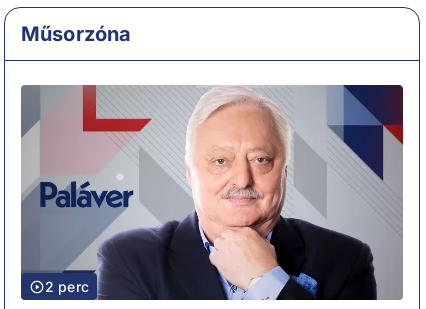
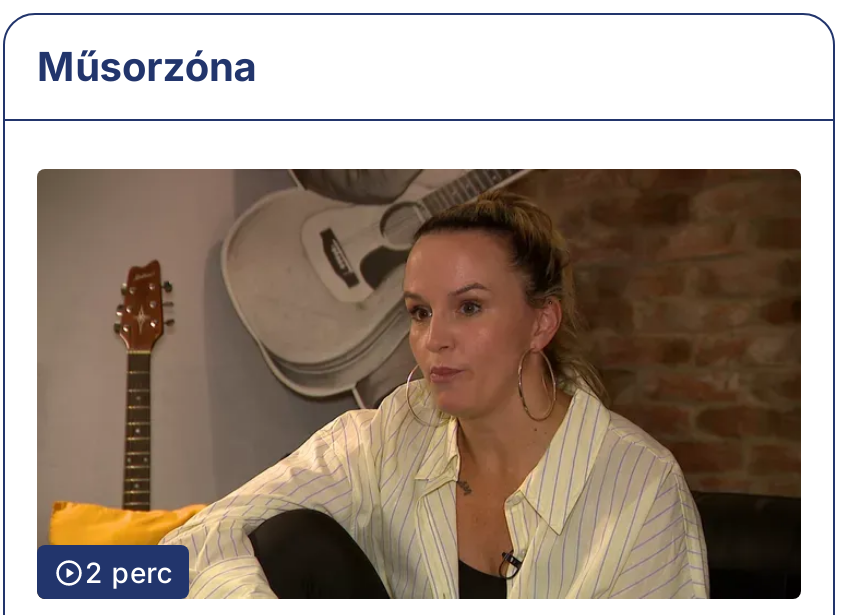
- [image]
+ [image]
